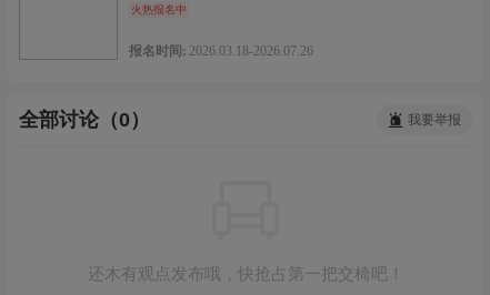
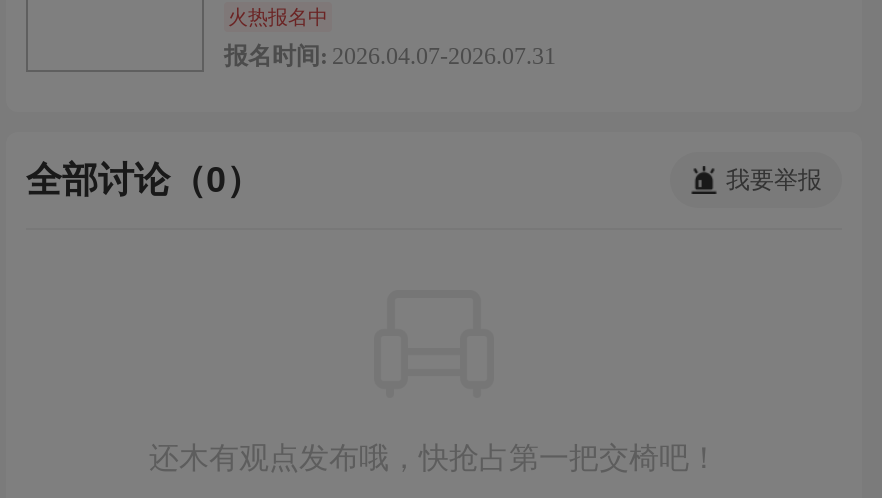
- 报名时间: 2026.03.18-2026.07.26
+ 报名时间: 2026.04.07-2026.07.31
